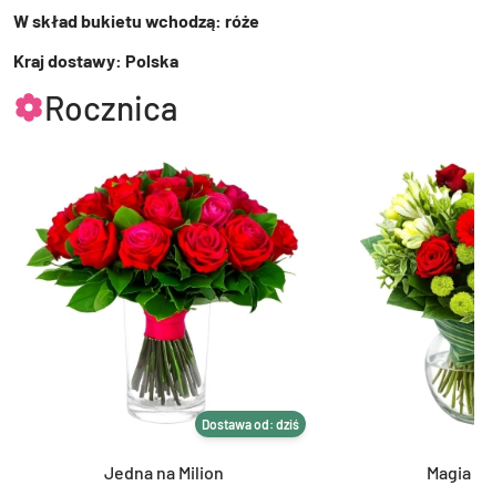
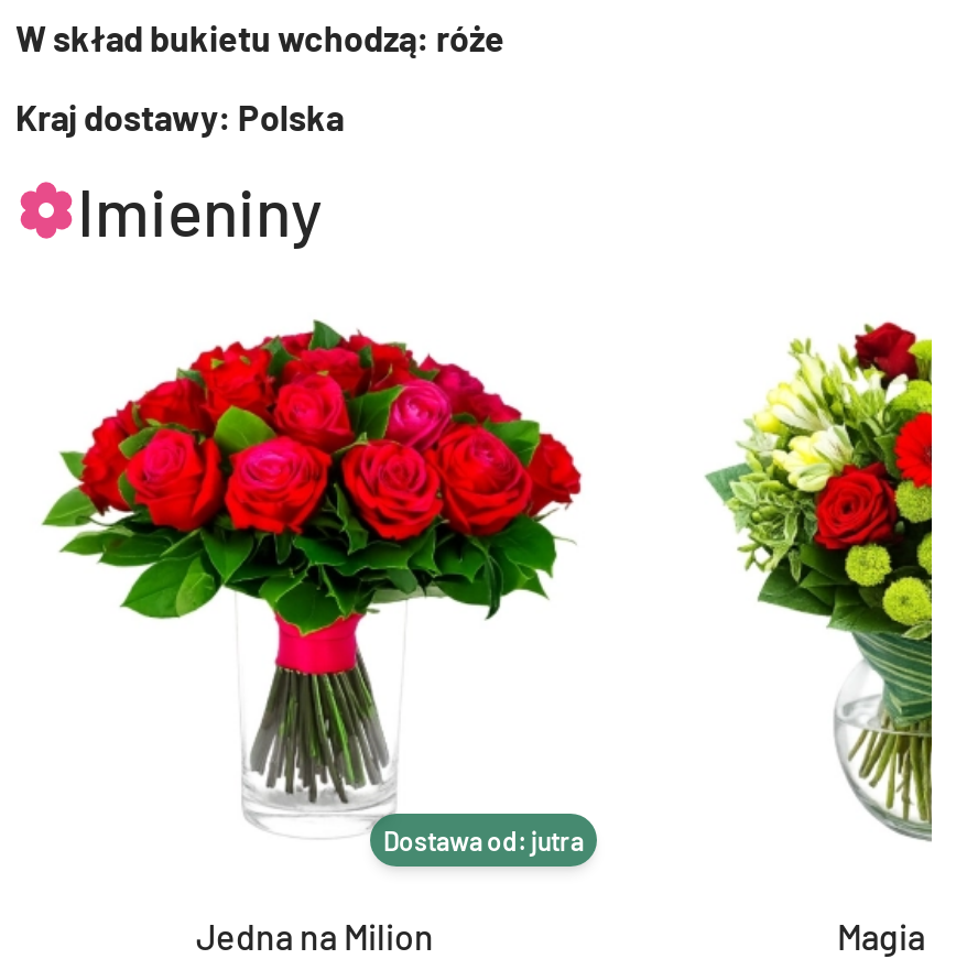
- Rocznica
+ Imieniny

- Dostawa od: dziś
+ Dostawa od: jutra
